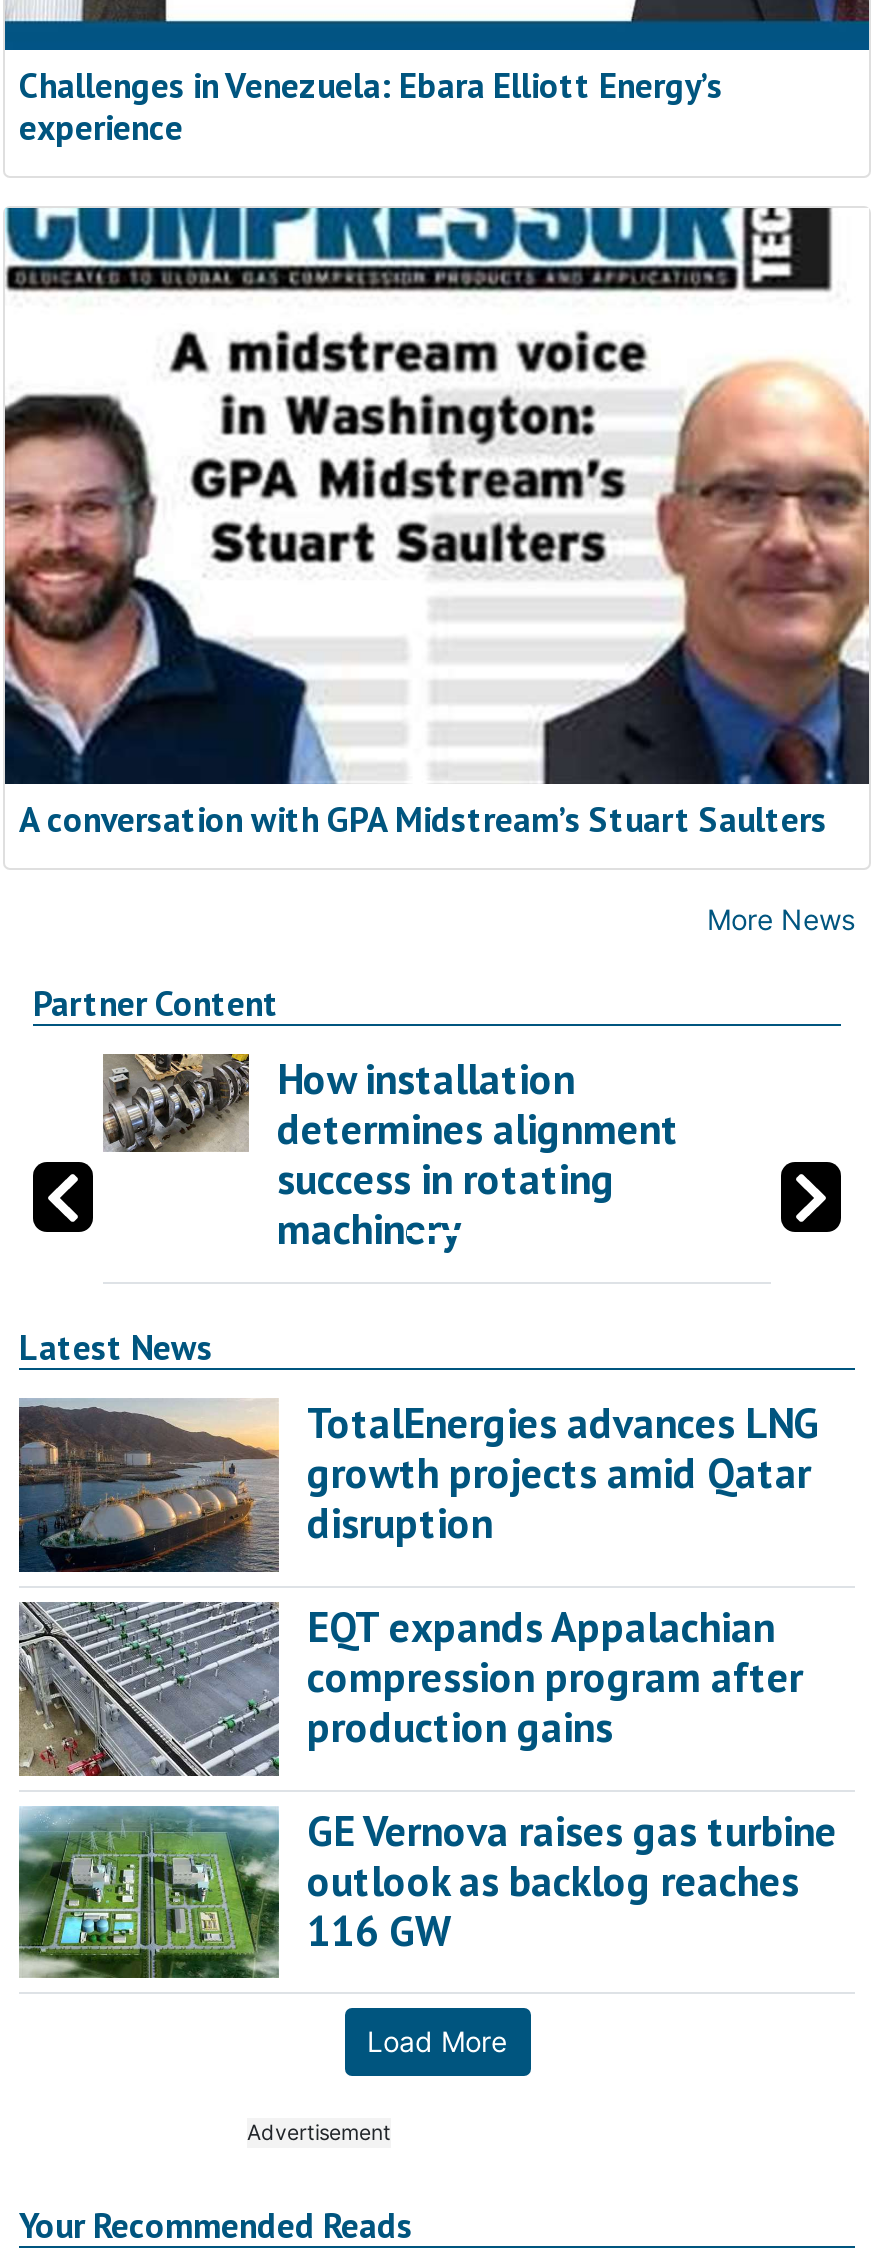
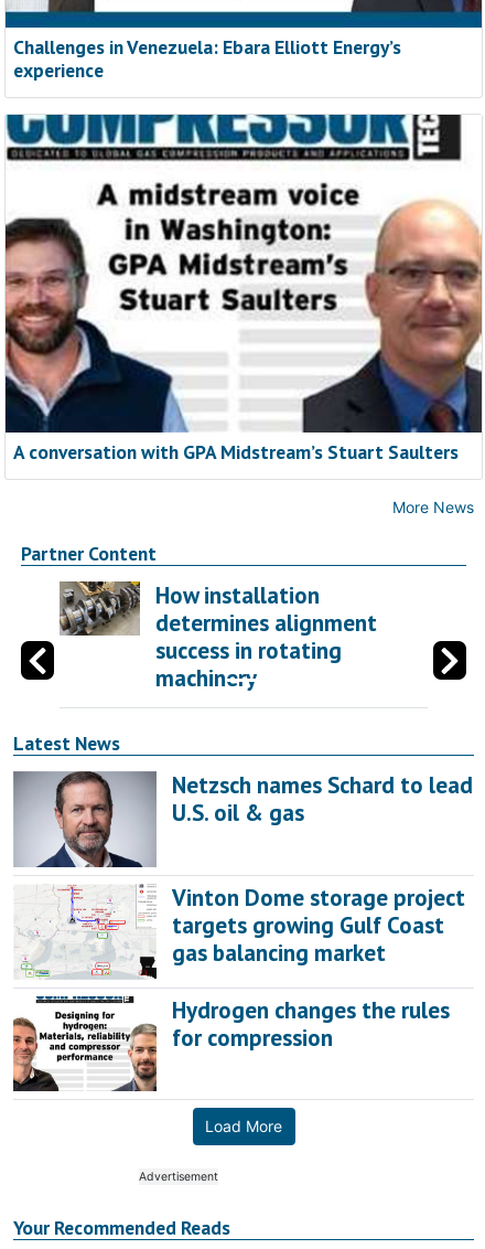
- [image]
- TotalEnergies advances LNG
- growth projects amid Qatar
- disruption
+ [image]
+ Netzsch names Schard to lead
+ U.S. oil & gas

- [image]
- EQT expands Appalachian
- compression program after
- production gains
+ [image]
+ Vinton Dome storage project
+ targets growing Gulf Coast
+ gas balancing market

- [image]
- GE Vernova raises gas turbine
- outlook as backlog reaches
- 116 GW
+ [image]
+ Hydrogen changes the rules
+ for compression
